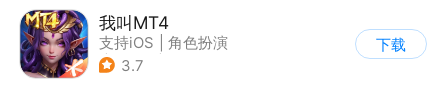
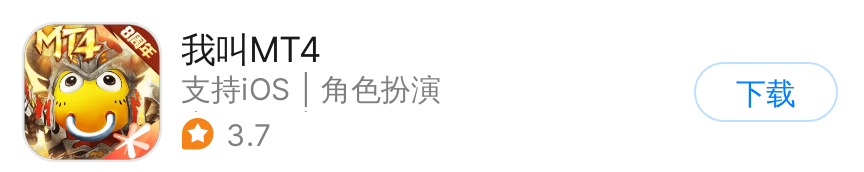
- [image]
+ [image]
